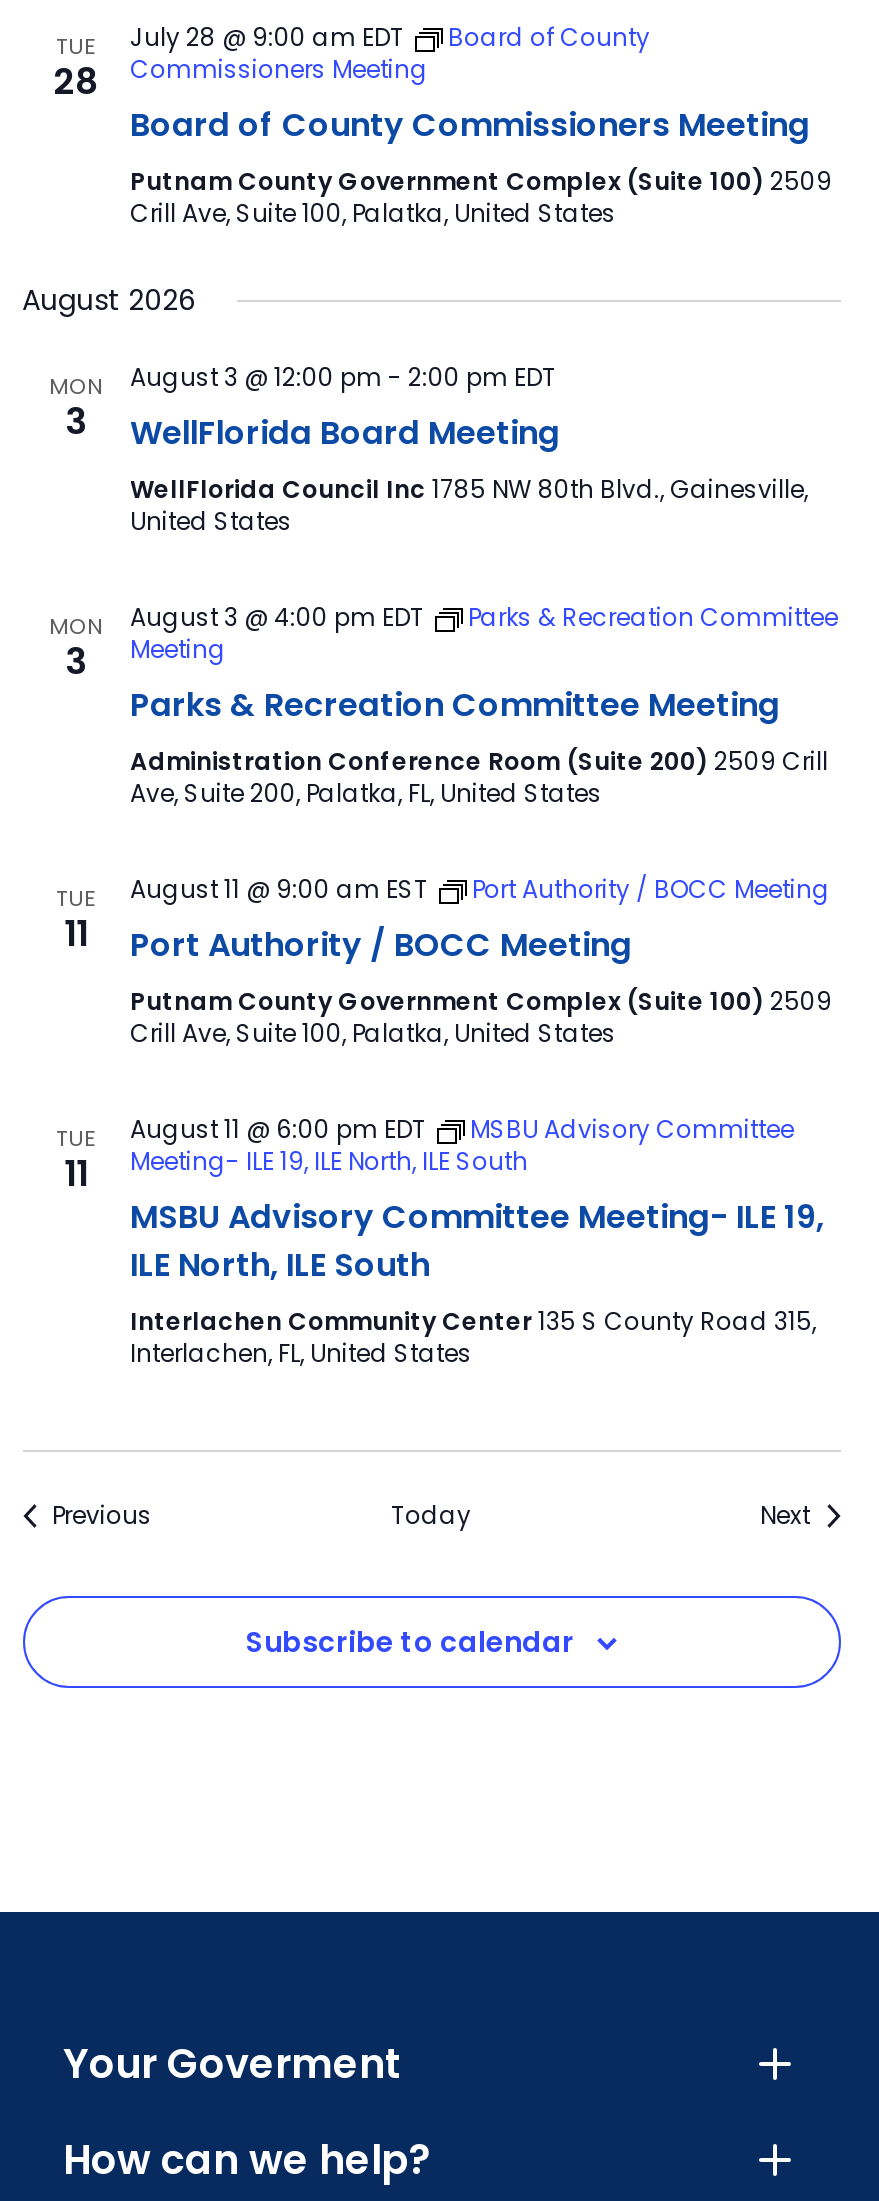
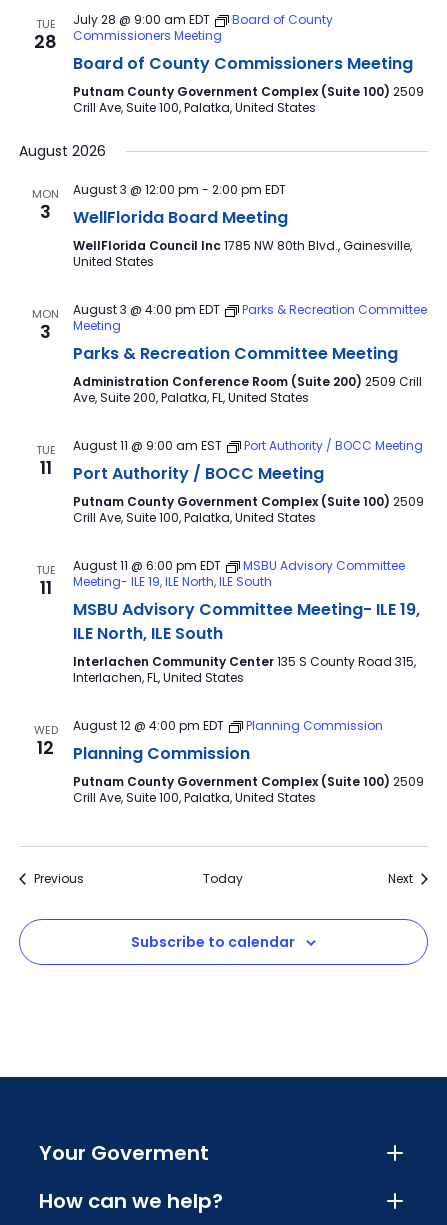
+ WED
+ 12

+ August 12 @ 4:00 pm EDT
+ Planning Commission
+ Planning Commission
+ Putnam County Government Complex (Suite 100) 2509
+ Crill Ave, Suite 100, Palatka, United States
